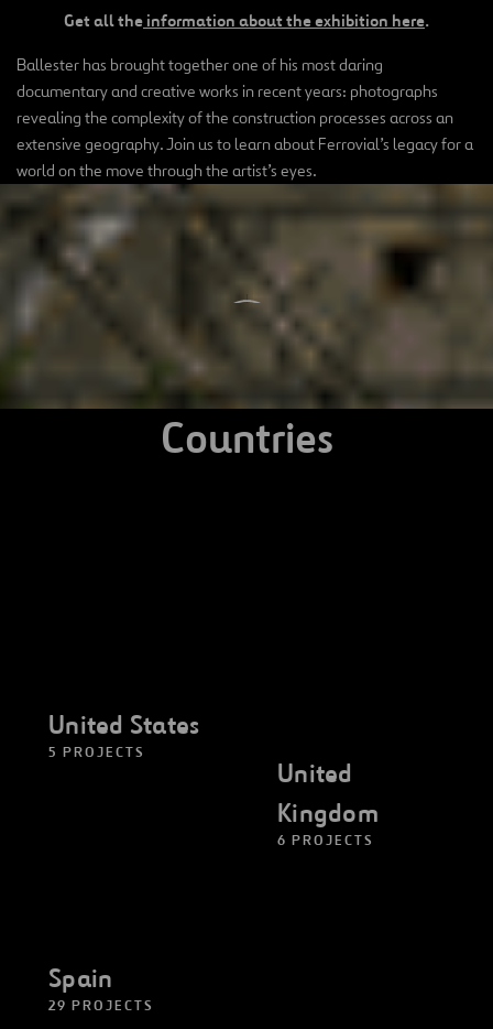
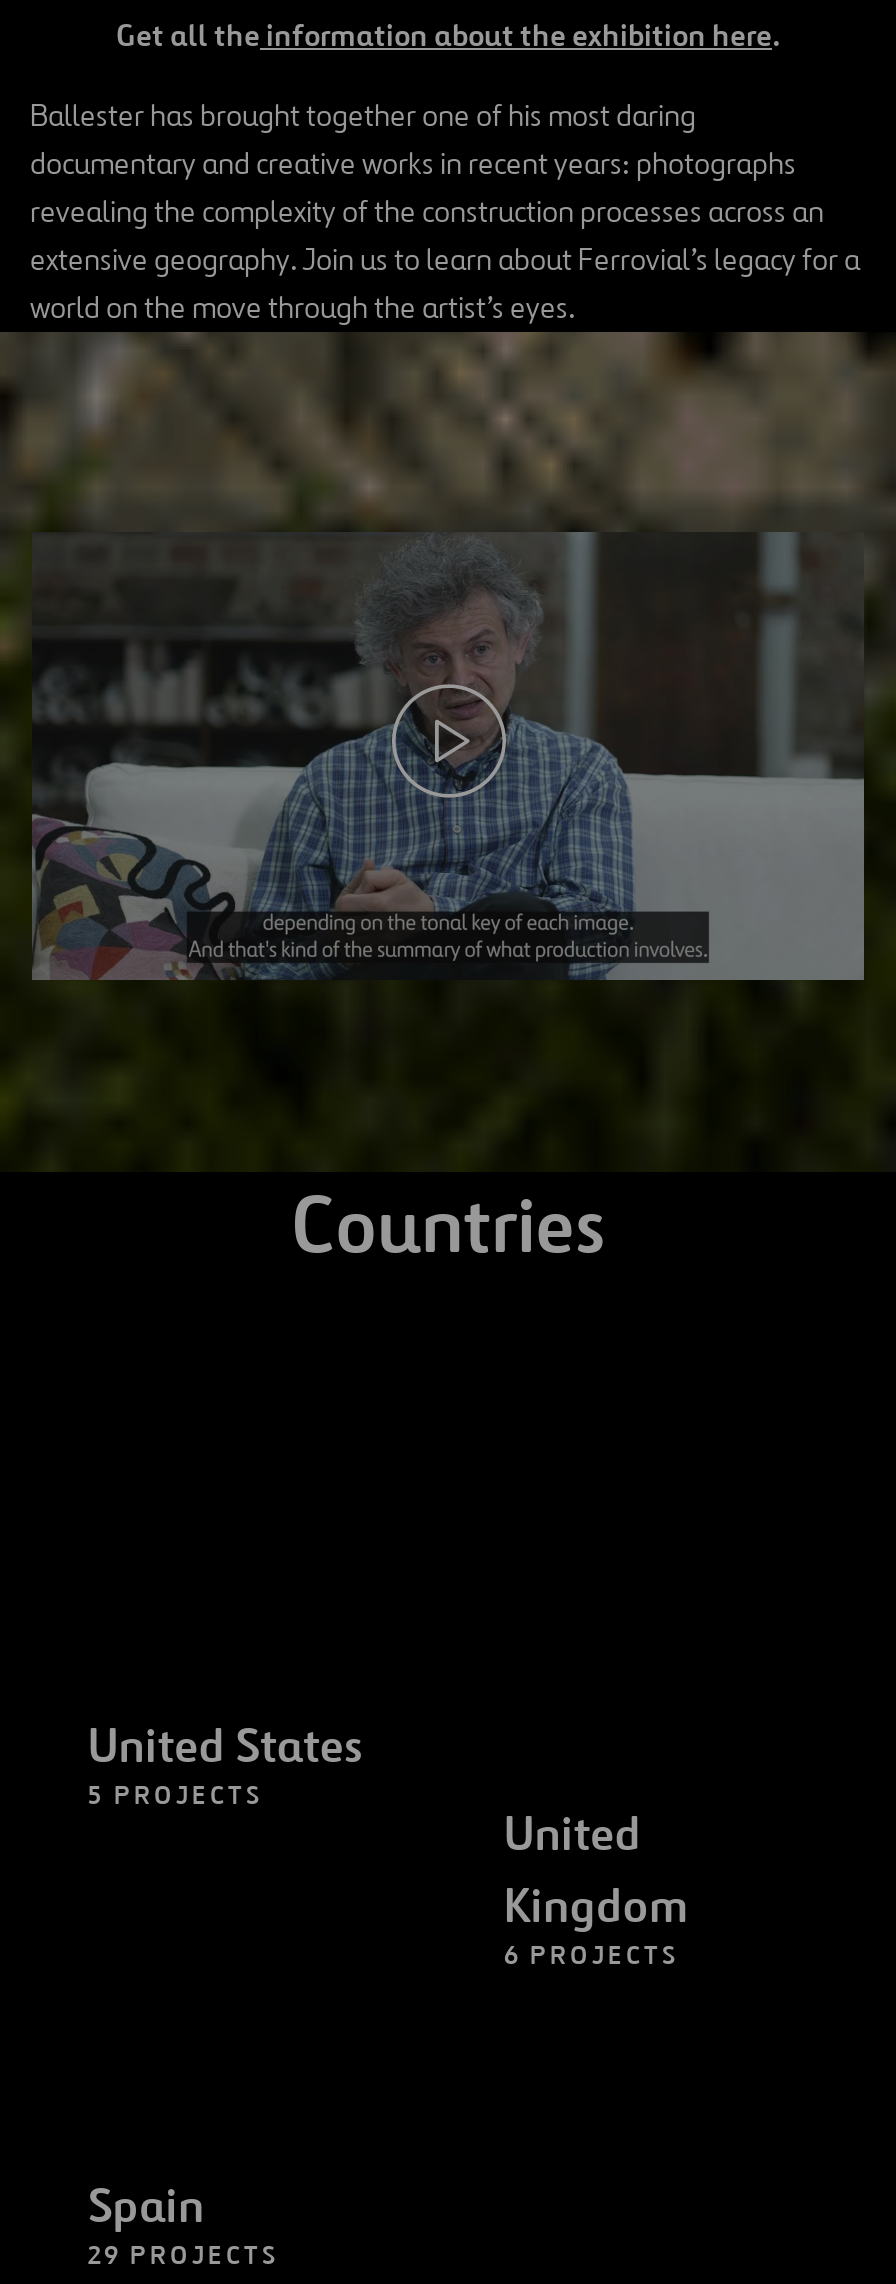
- [image]
+ [image]
